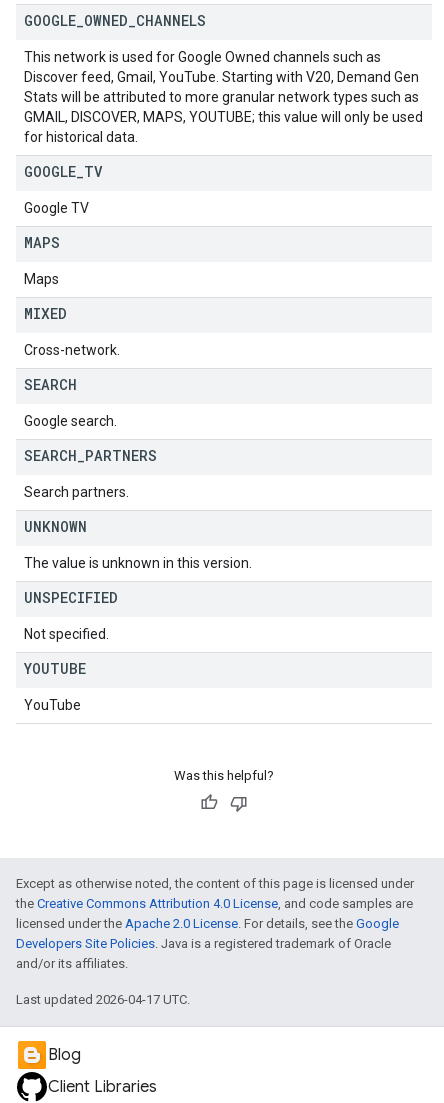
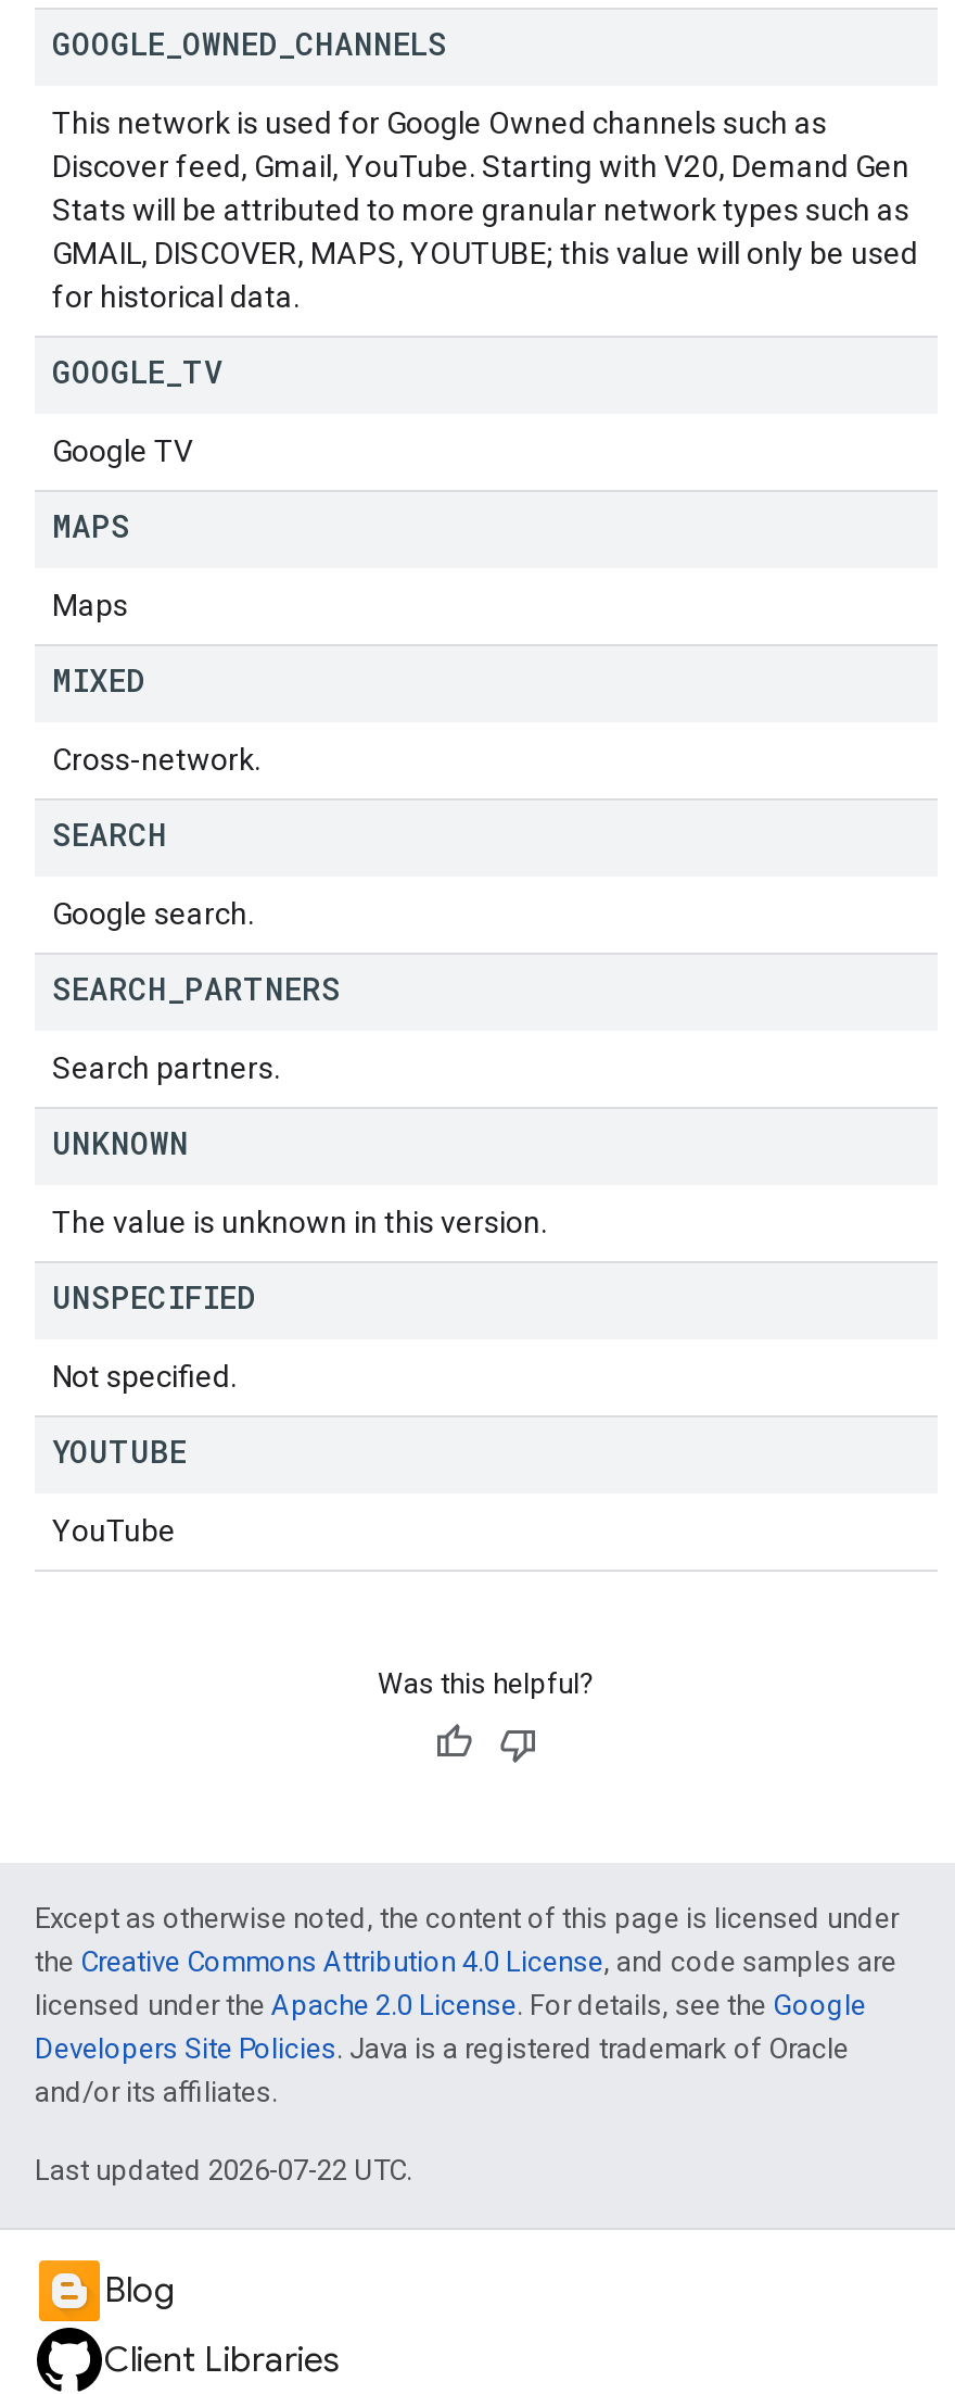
- Last updated 2026-04-17 UTC.
+ Last updated 2026-07-22 UTC.
